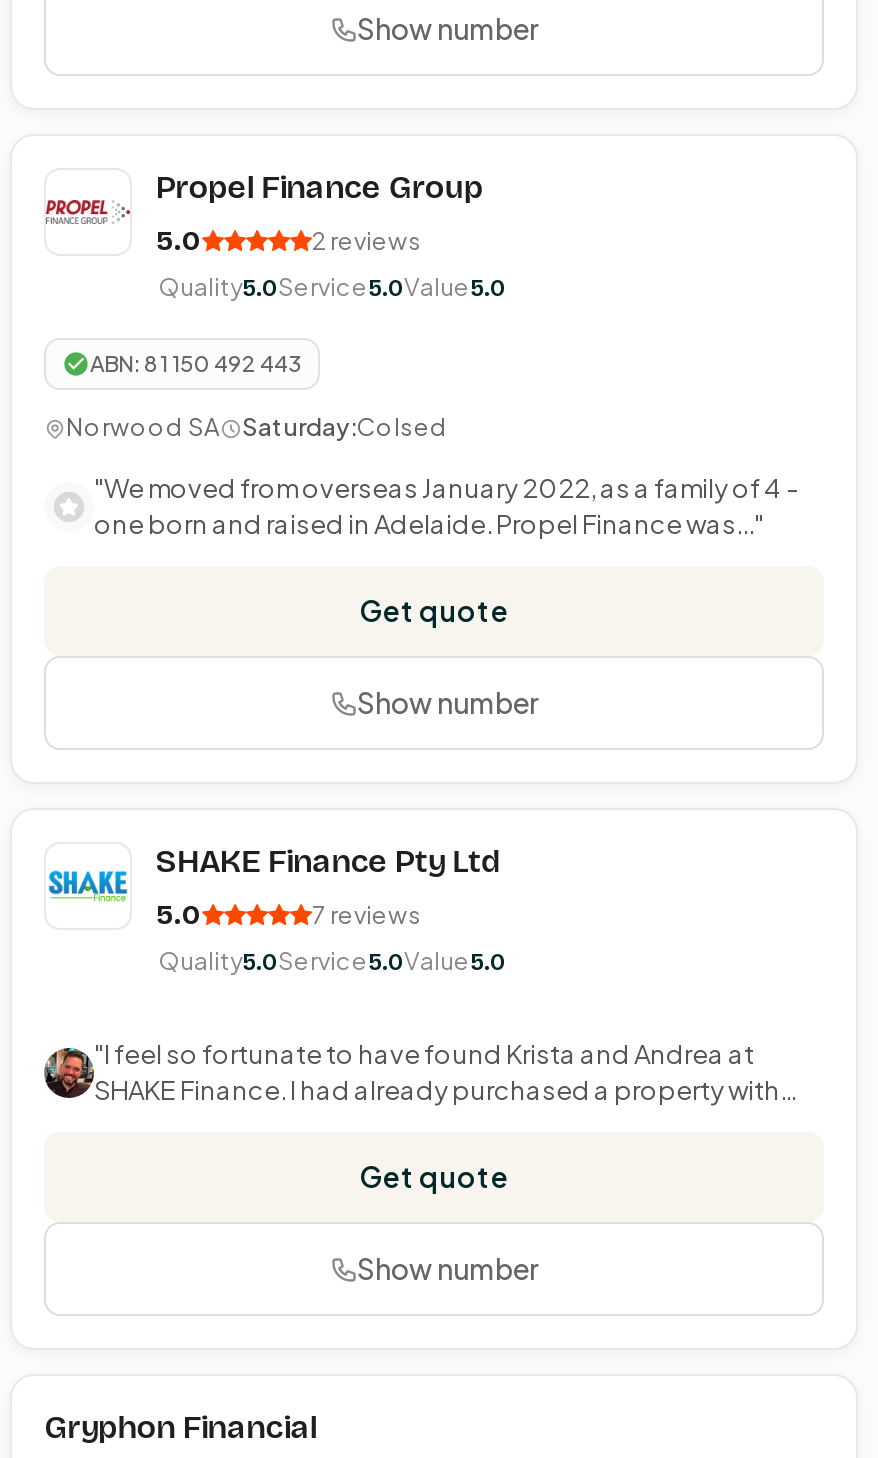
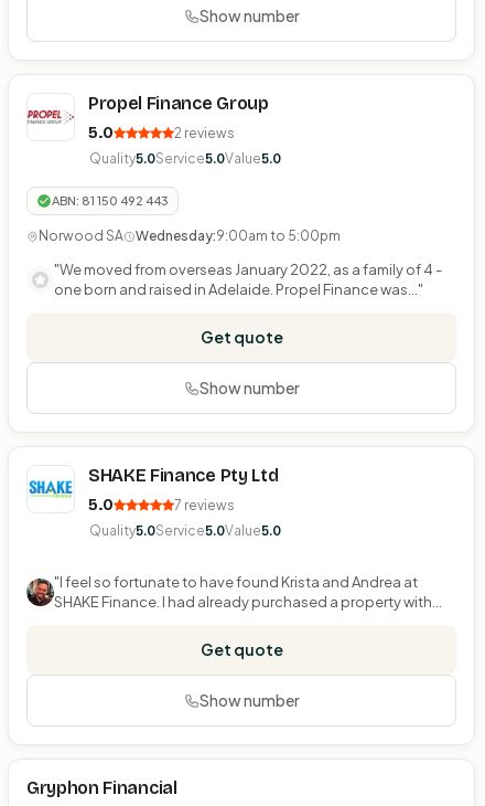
- Saturday:Colsed
+ Wednesday:9:00am to 5:00pm
